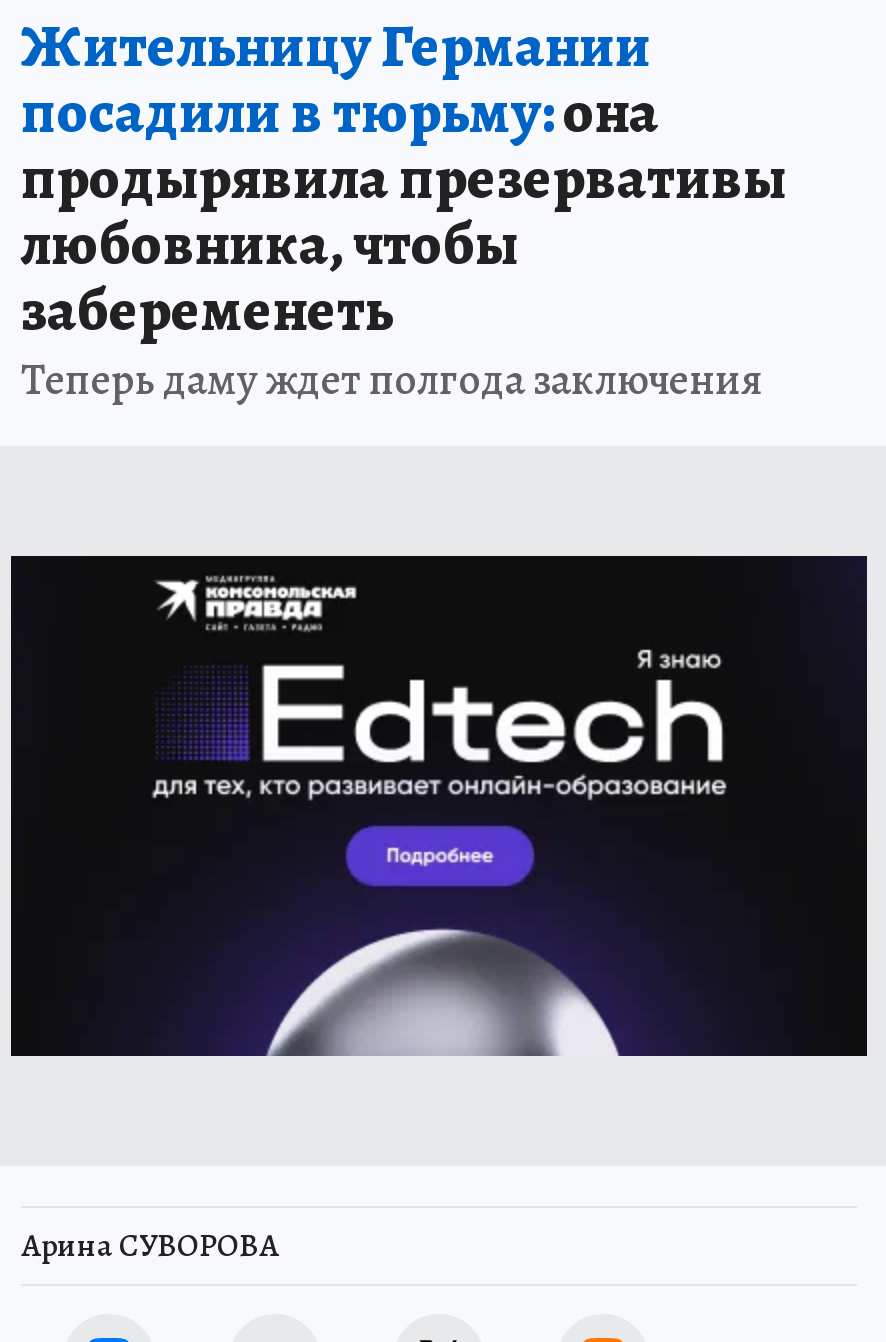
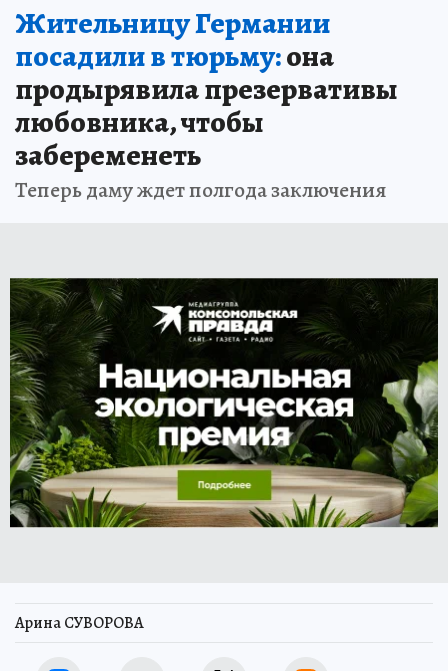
- [image]
+ [image]
